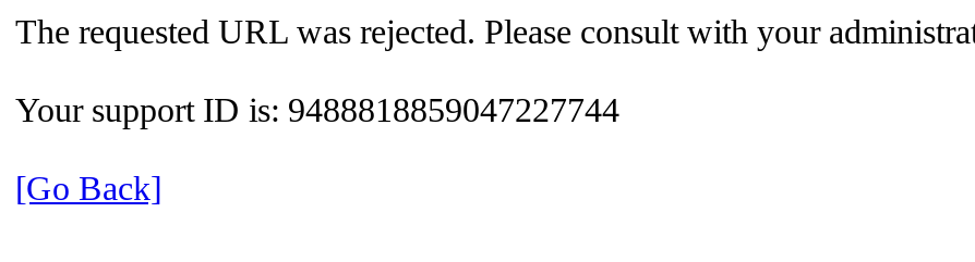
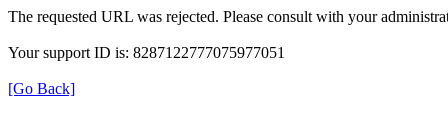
- Your support ID is: 9488818859047227744
+ Your support ID is: 8287122777075977051
